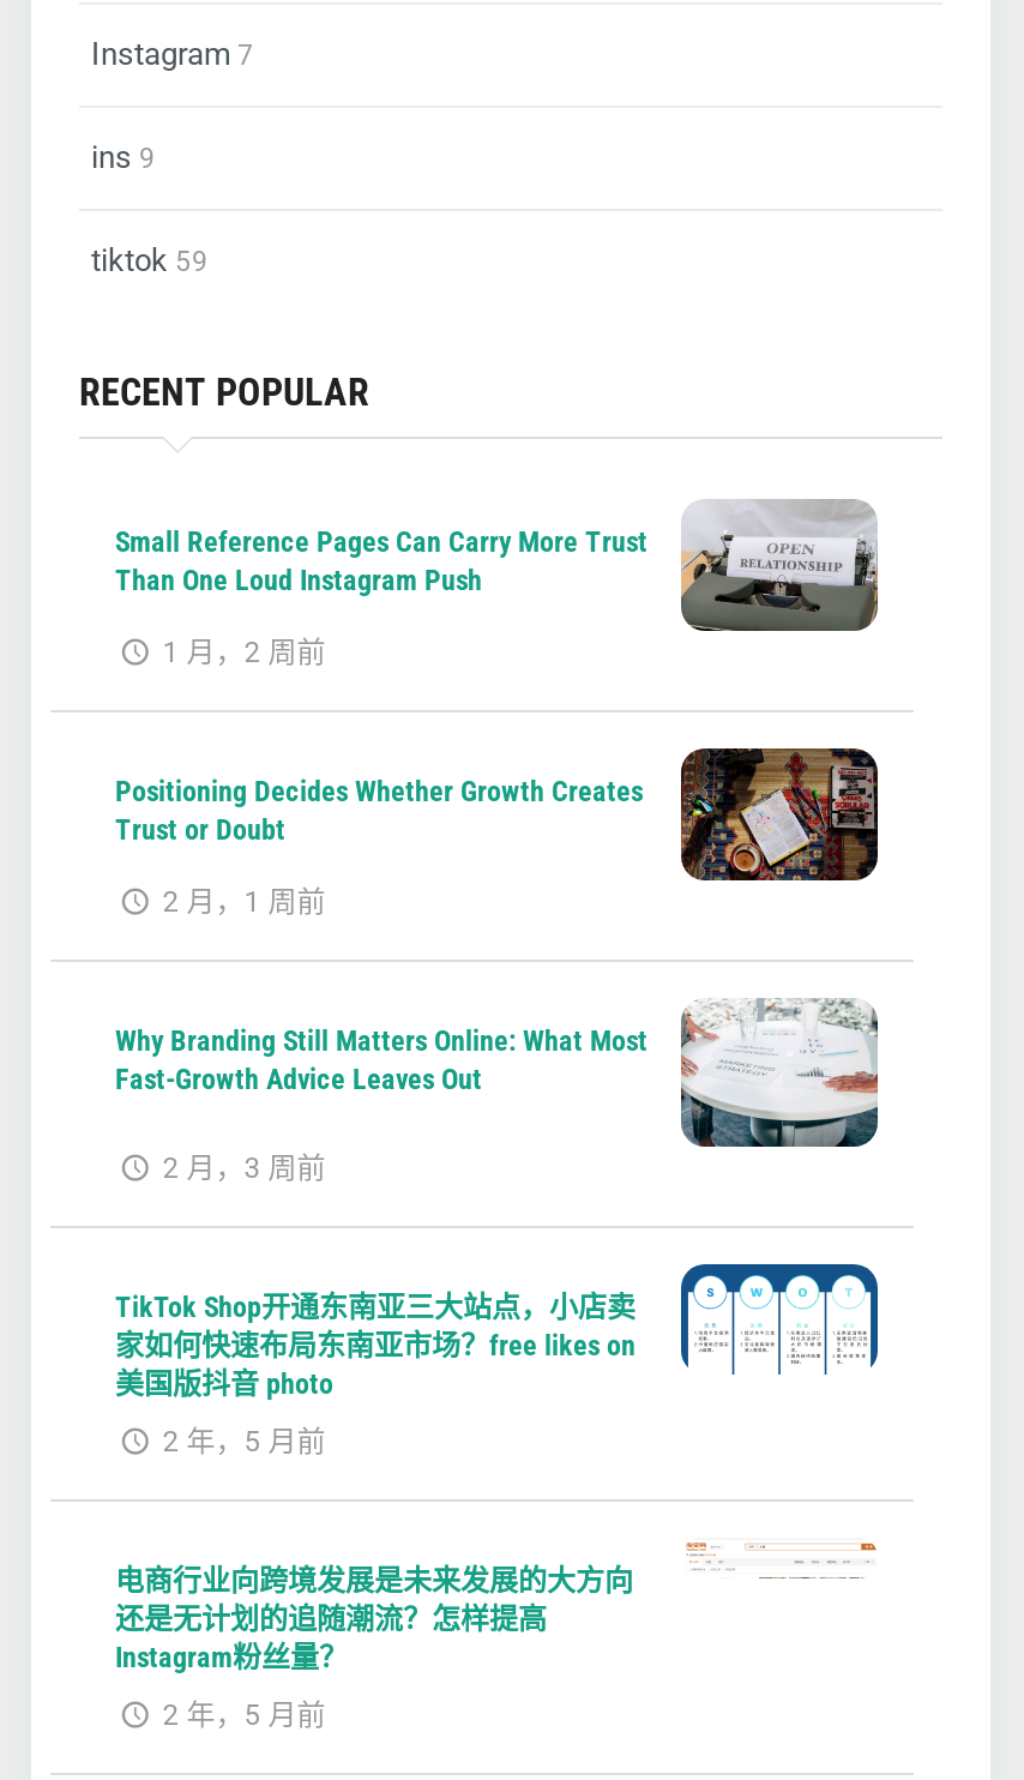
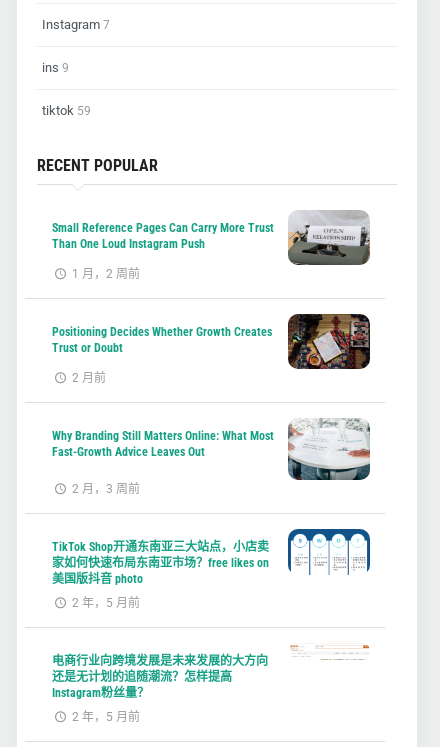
- 2 月，1 周前
+ 2 月前
